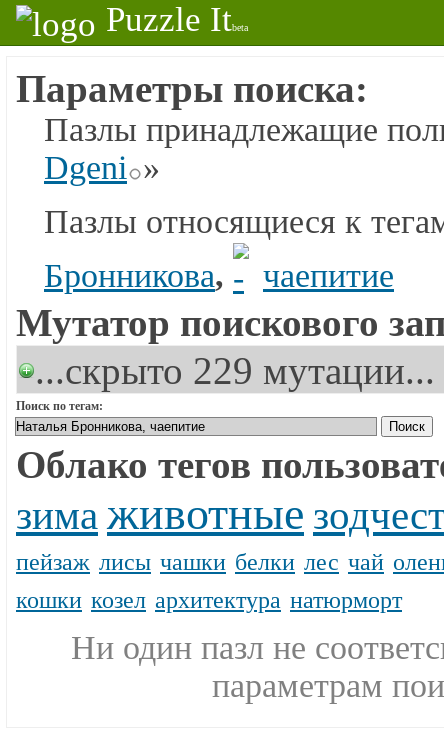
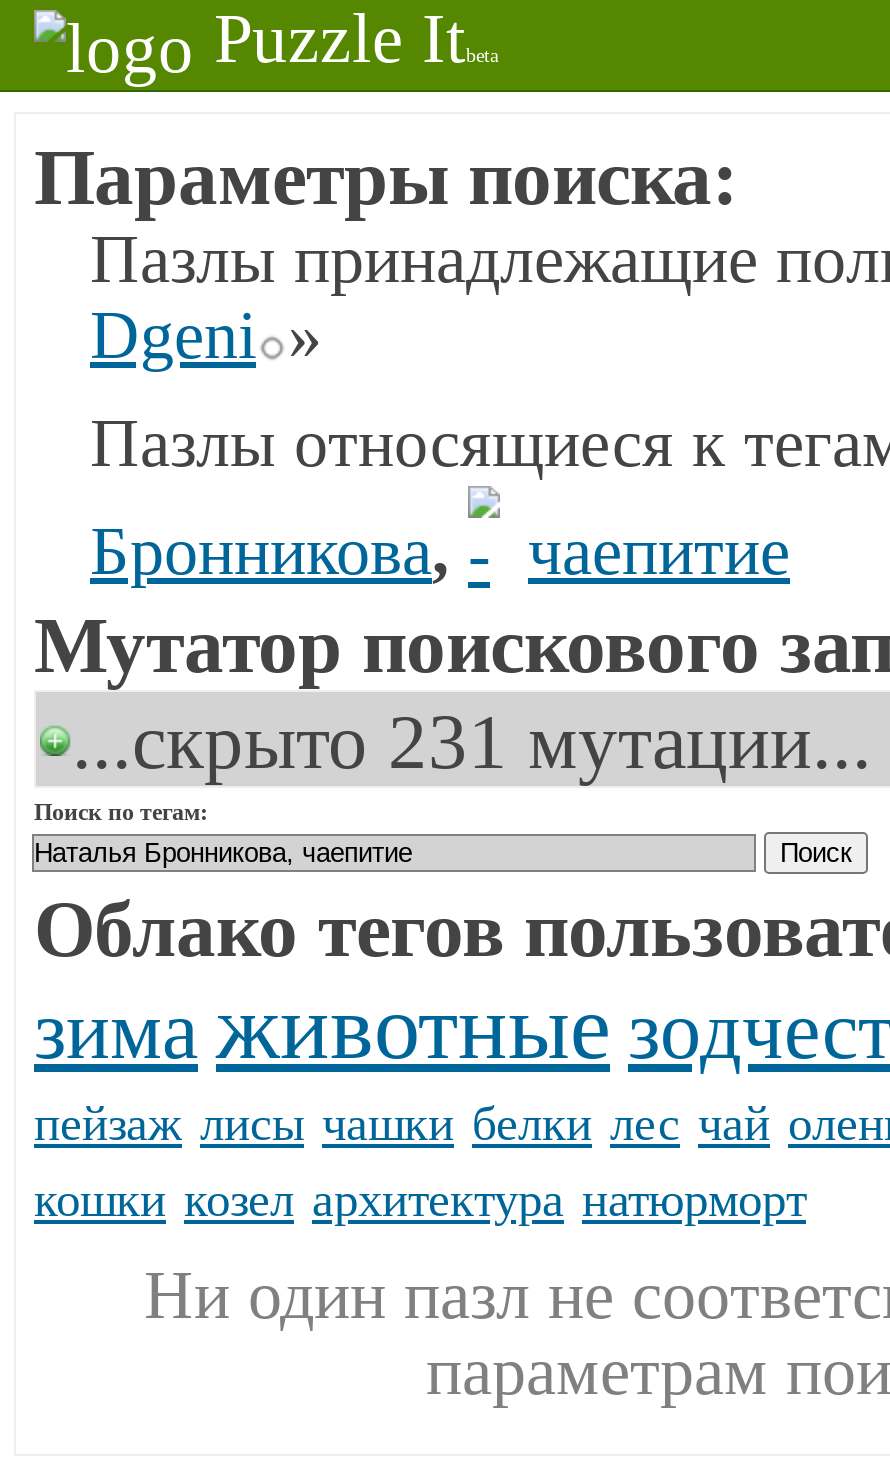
- ...скрыто 229 мутации...
+ ...скрыто 231 мутации...
